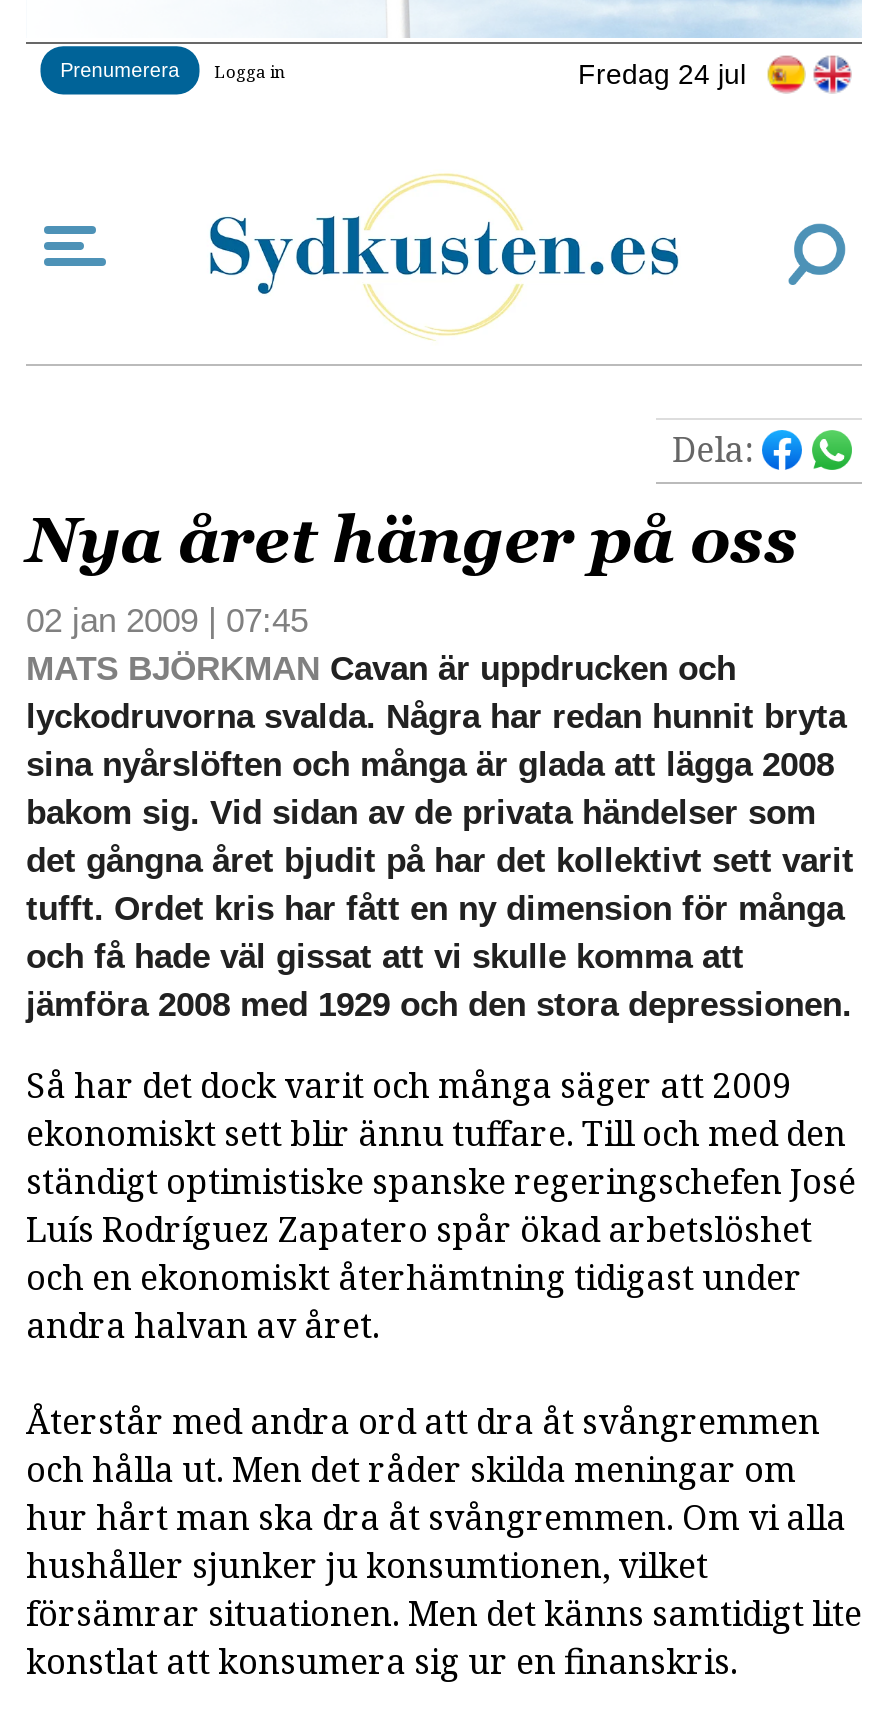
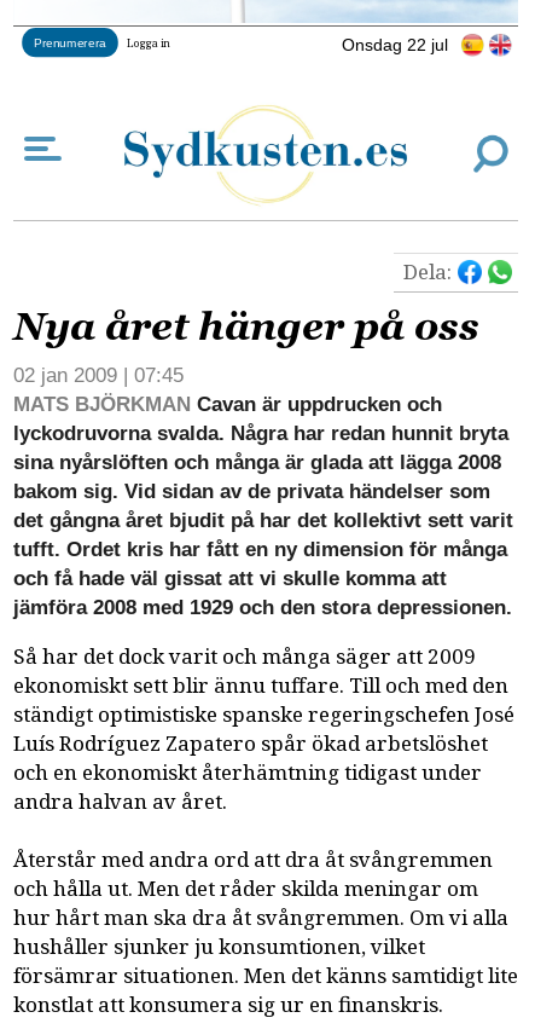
- Fredag 24 jul
+ Onsdag 22 jul
